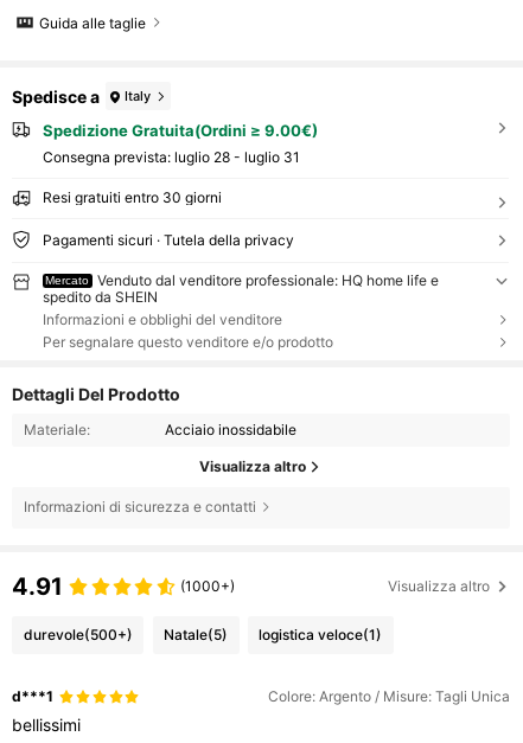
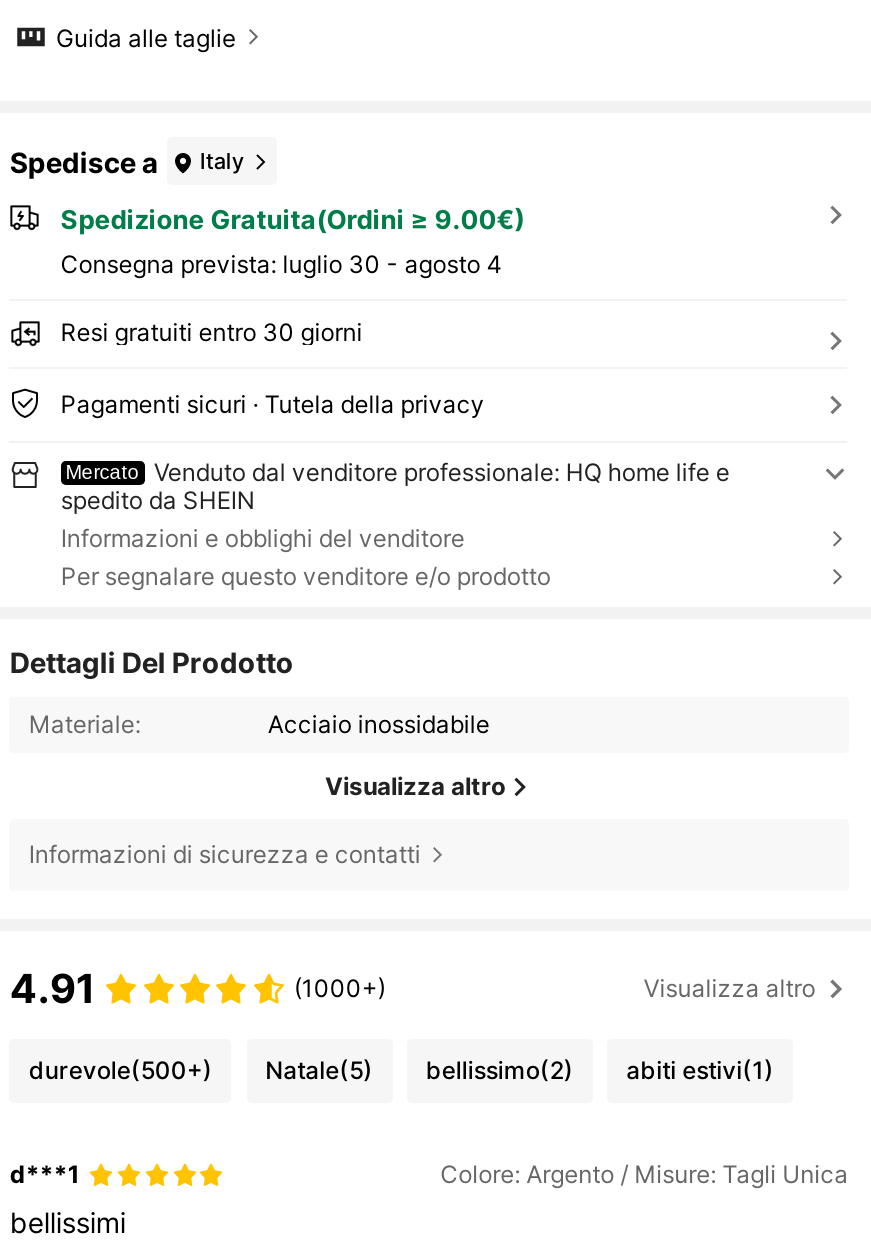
- Consegna prevista: luglio 28 - luglio 31
+ Consegna prevista: luglio 30 - agosto 4

- logistica veloce(1)
+ bellissimo(2)
+ abiti estivi(1)
